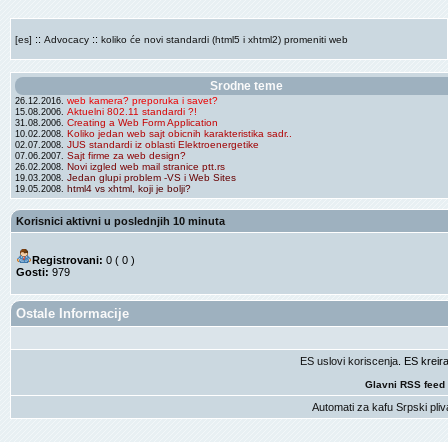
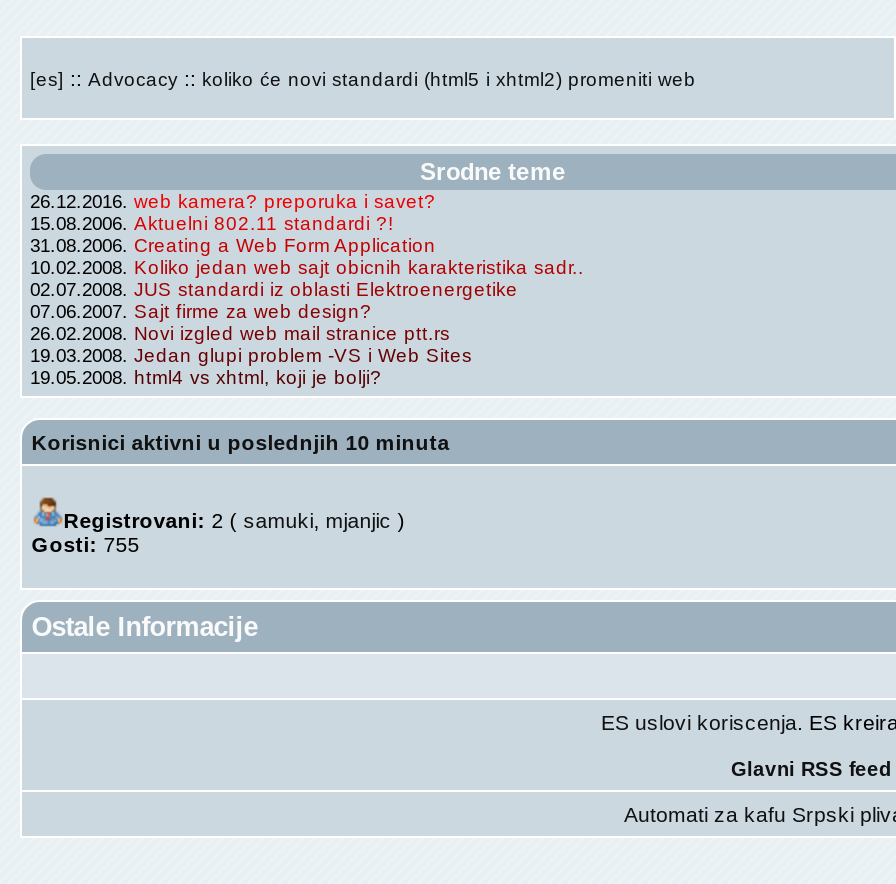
- Registrovani: 0 ( 0 )
- Gosti:979
+ Registrovani: 2 (samuki, mjanjic)
+ Gosti:755
